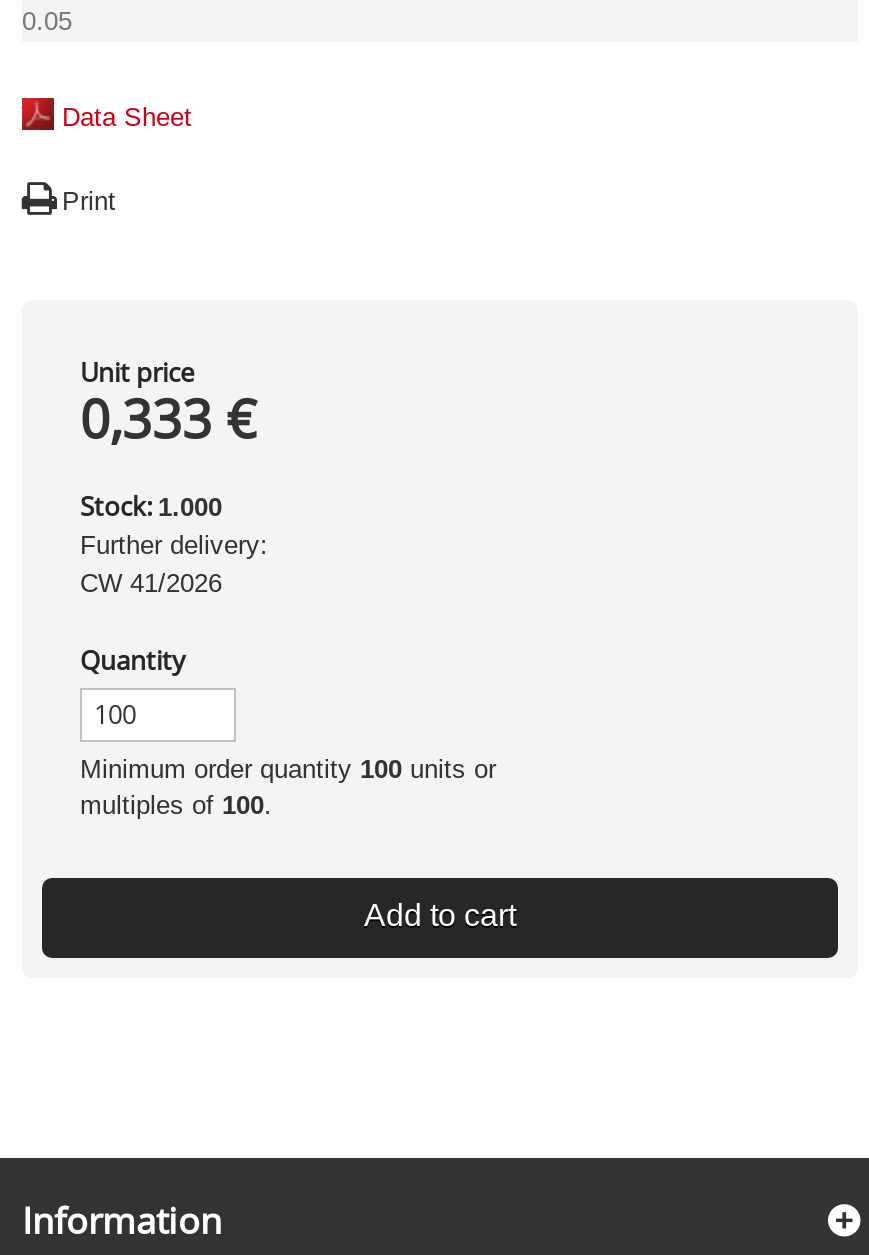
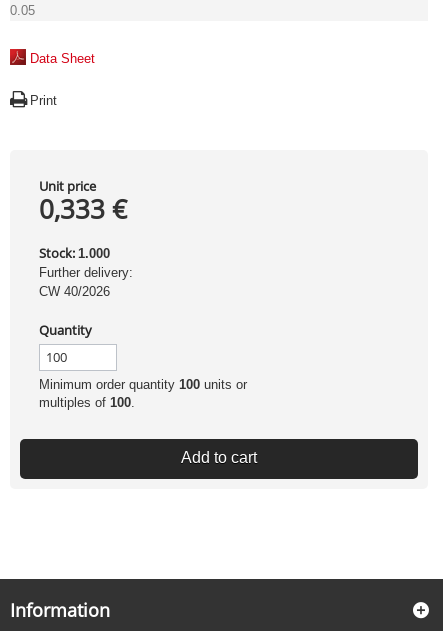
- CW 41/2026
+ CW 40/2026
